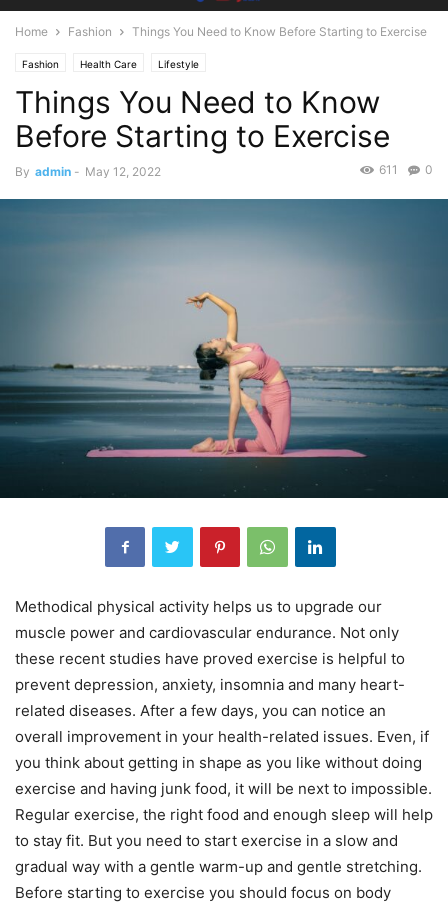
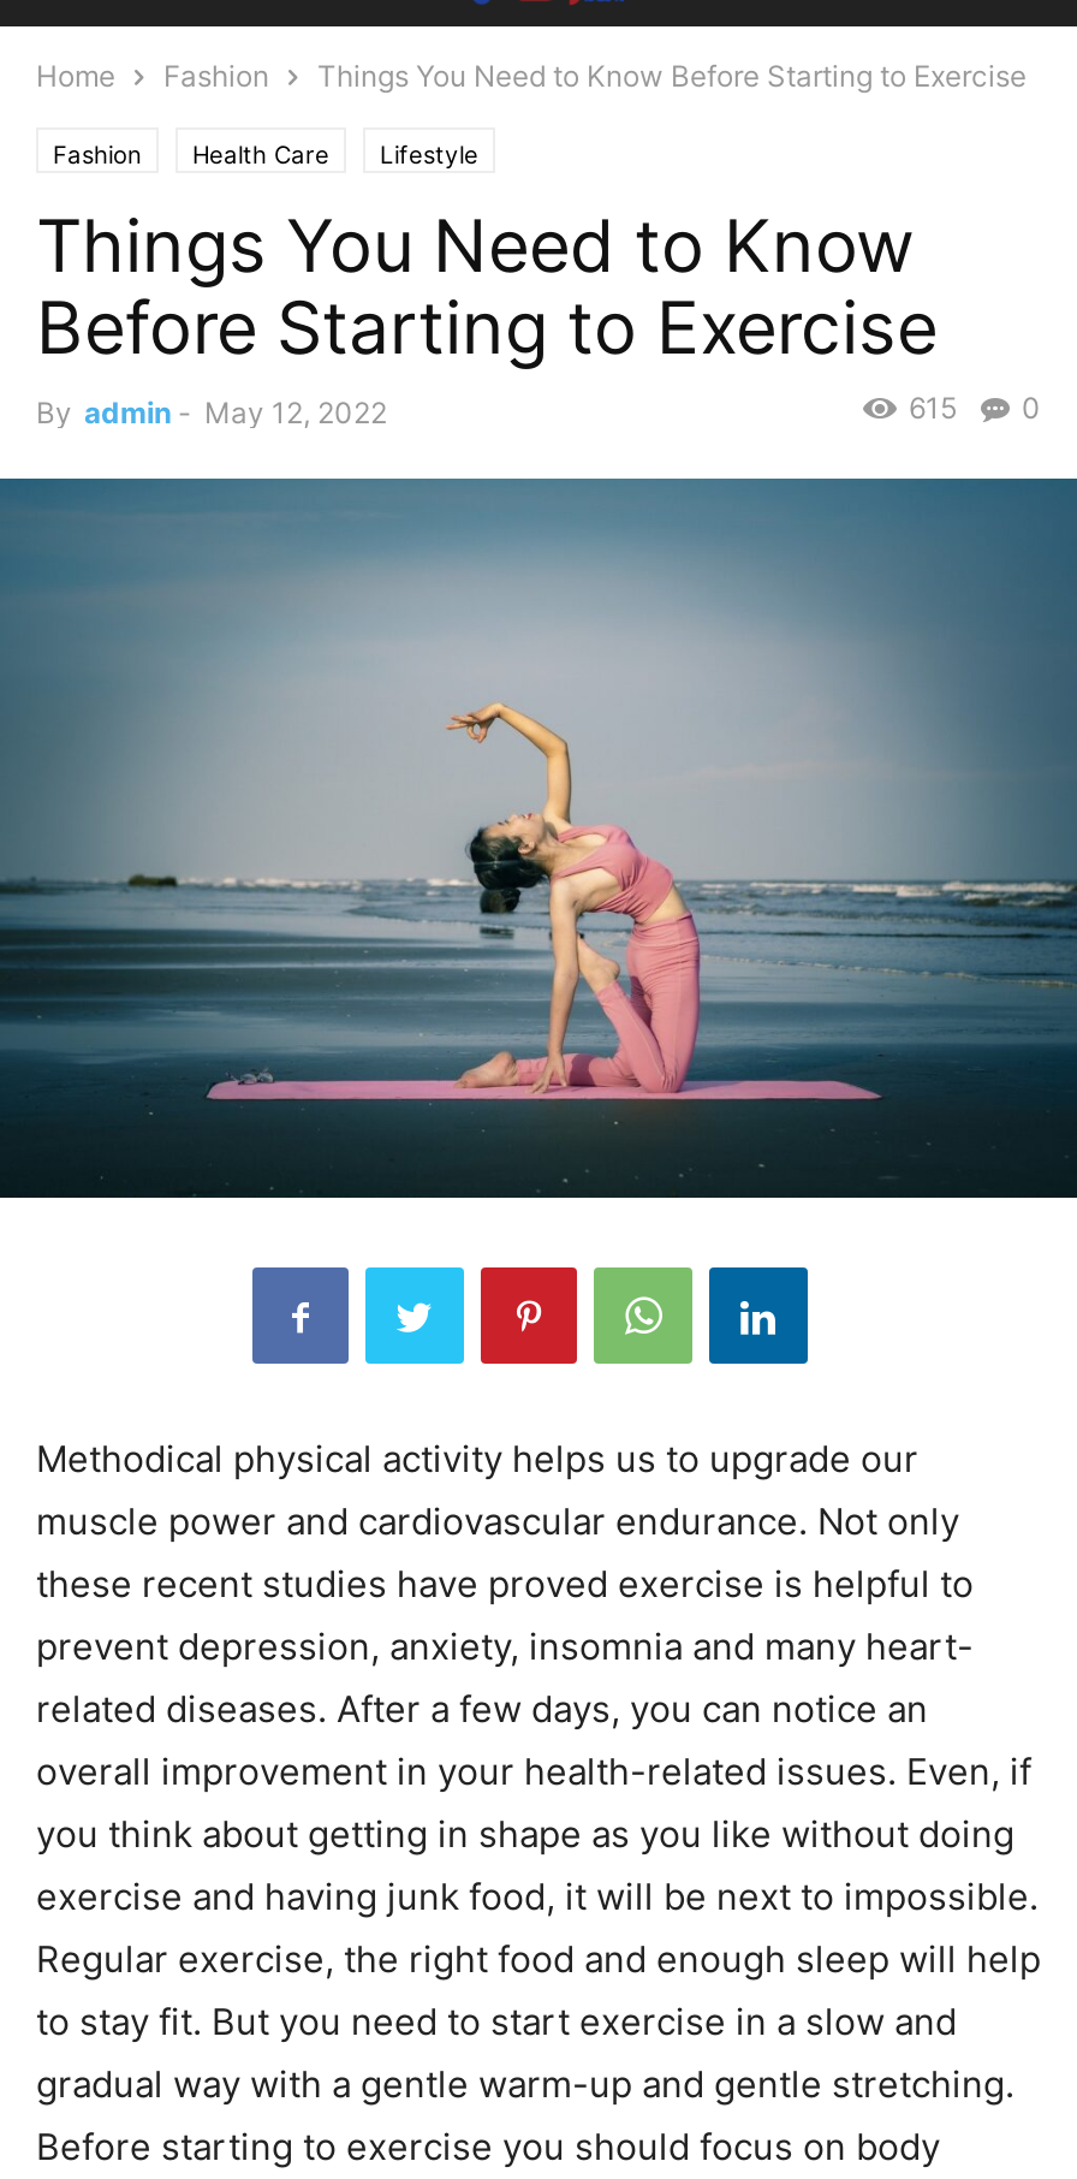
- 611 0
+ 615 0
